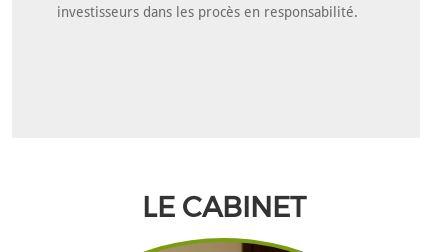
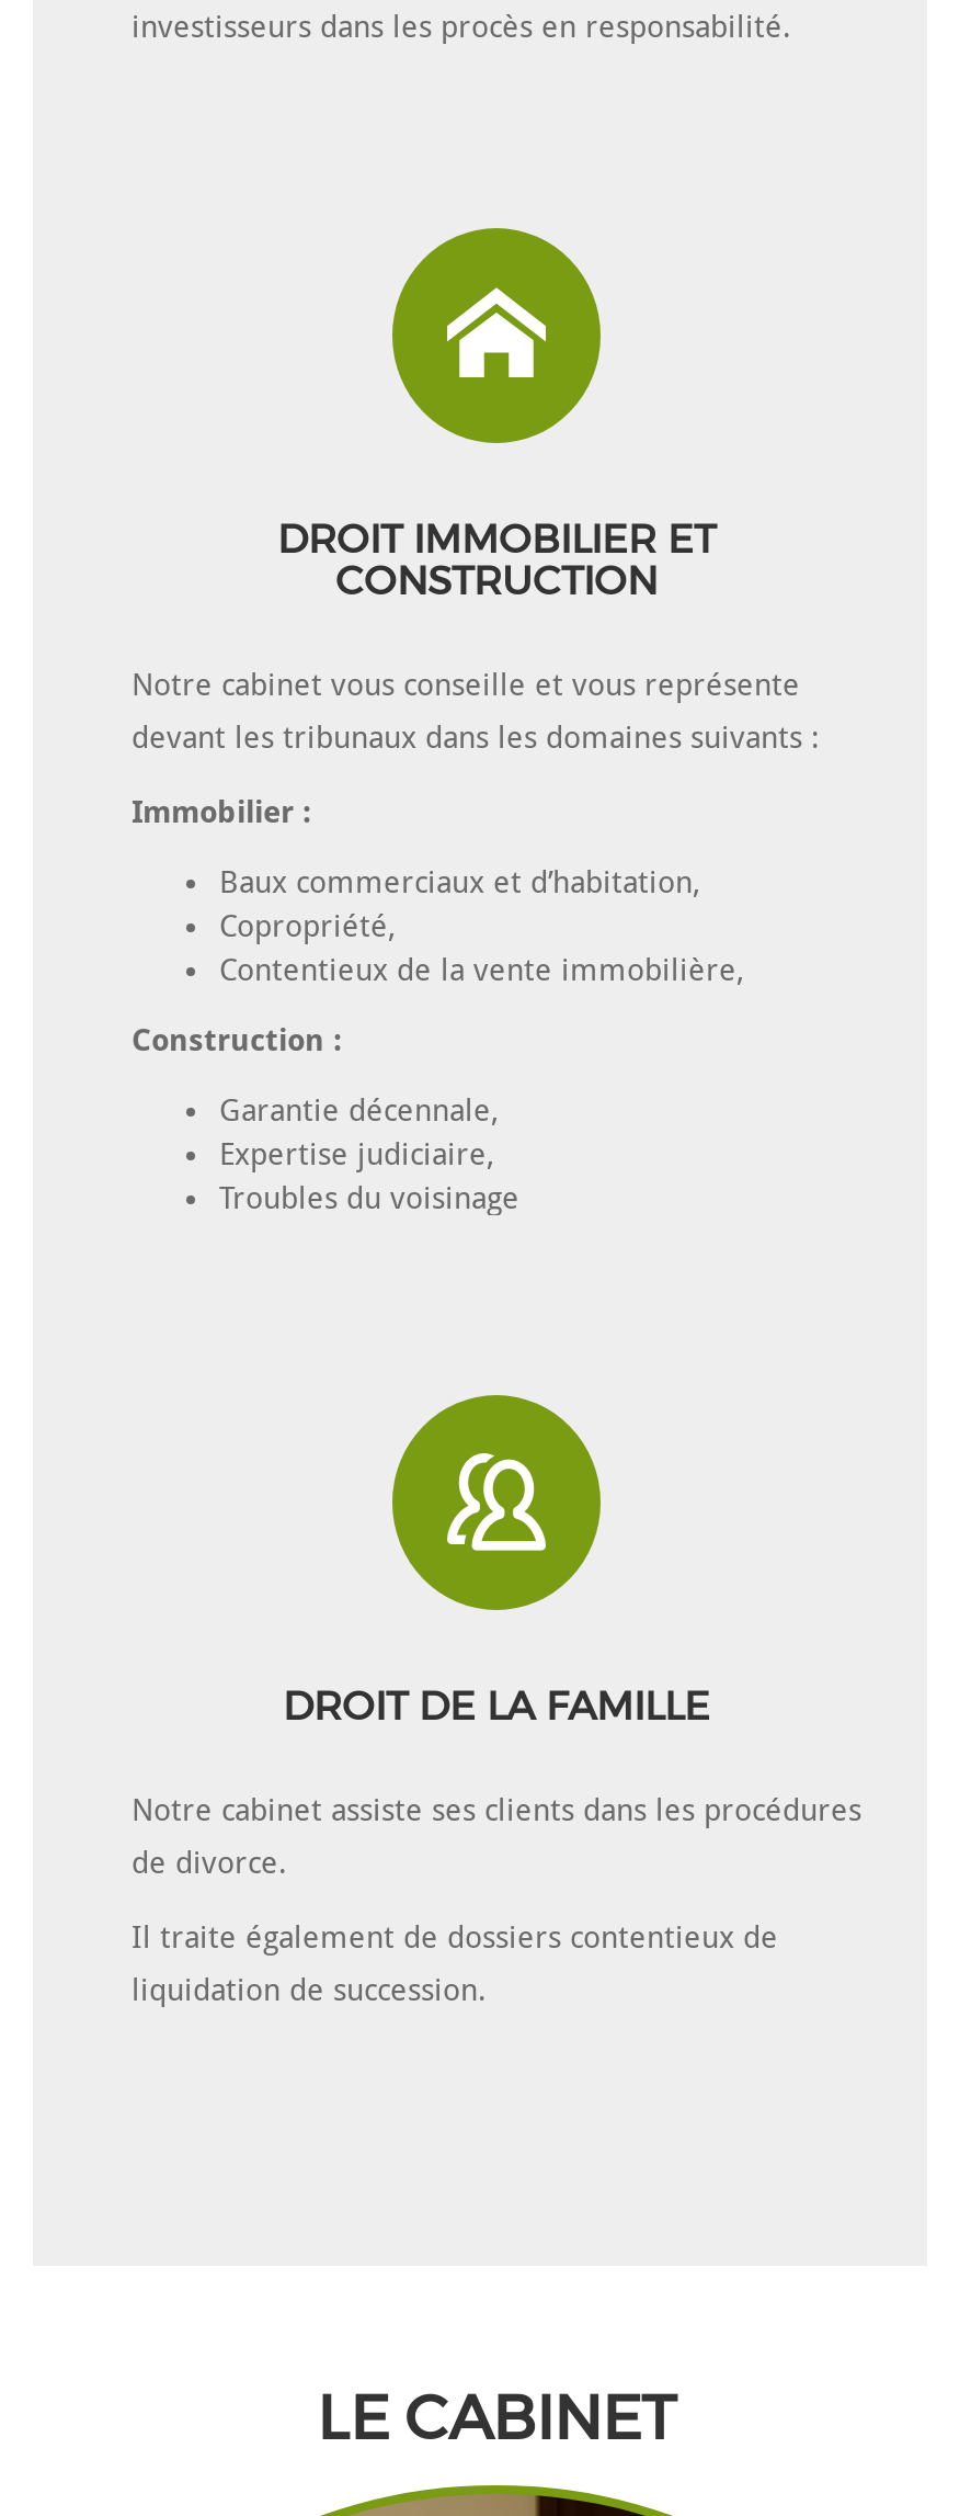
+ [image]
+ DROIT IMMOBILIER ET
+ CONSTRUCTION
+ Notre cabinet vous conseille et vous représente
+ devant les tribunaux dans les domaines suivants :
+ Immobilier :
+ Baux commerciaux et d’habitation,
+ Copropriété,
+ Contentieux de la vente immobilière,
+ Construction :
+ Garantie décennale,
+ Expertise judiciaire,
+ Troubles du voisinage

+ [image]
+ DROIT DE LA FAMILLE
+ Notre cabinet assiste ses clients dans les procédures
+ de divorce.
+ Il traite également de dossiers contentieux de
+ liquidation de succession.
